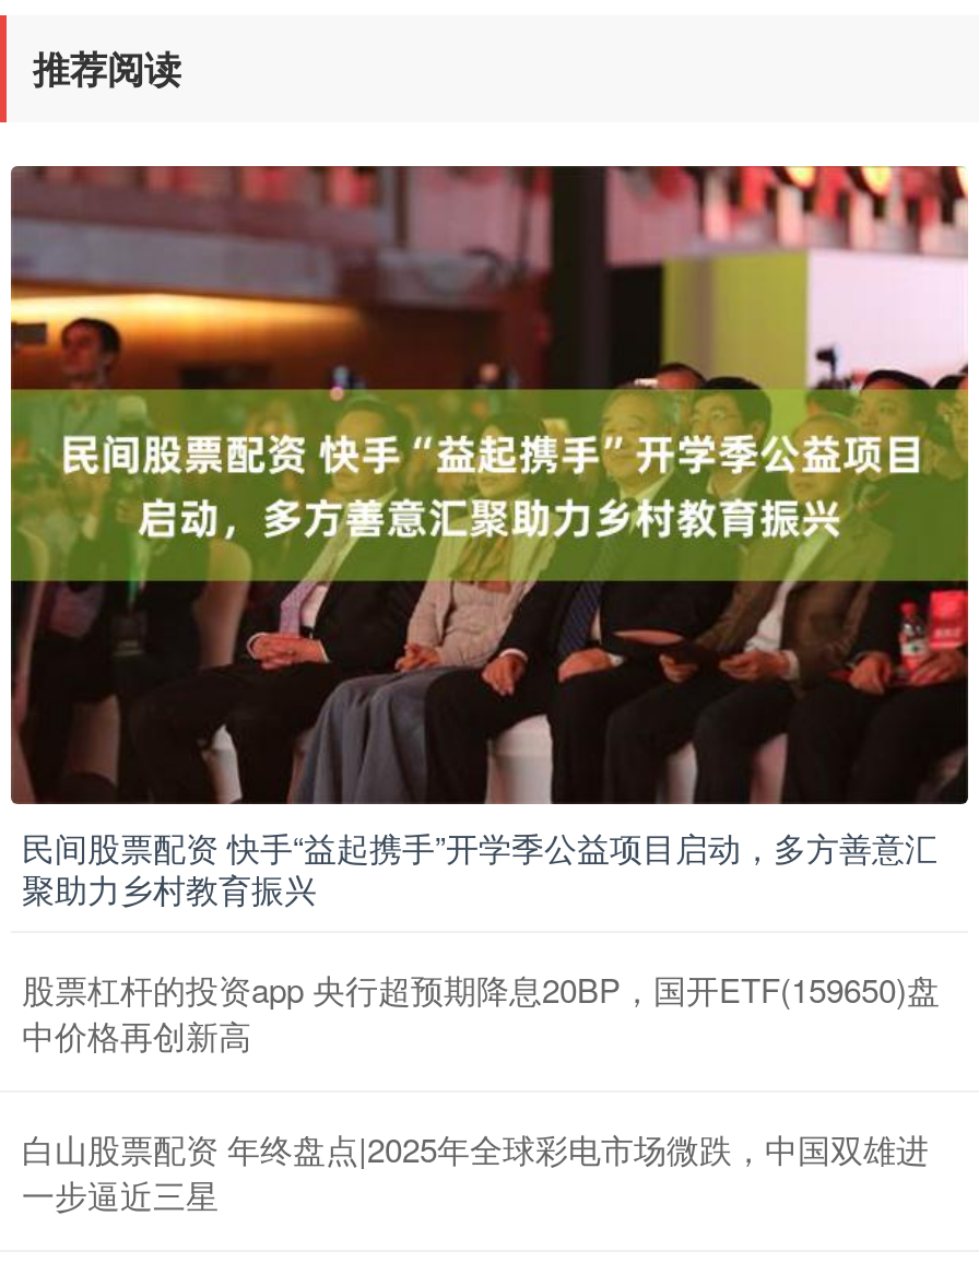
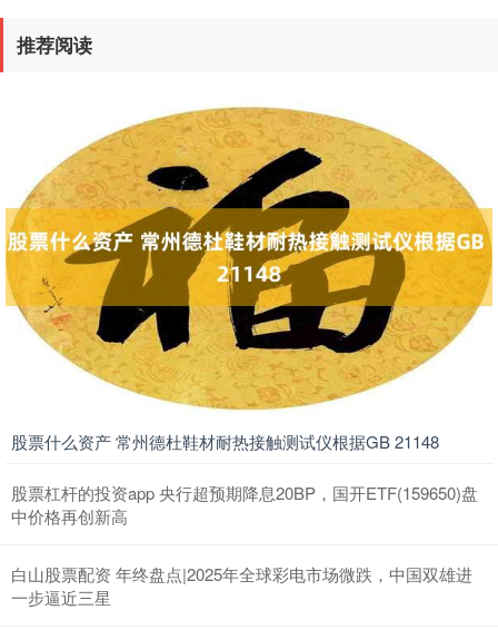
- [image]
- 民间股票配资 快手“益起携手”开学季公益项目启动，多方善意汇
- 聚助力乡村教育振兴
+ [image]
+ 股票什么资产 常州德杜鞋材耐热接触测试仪根据GB 21148
